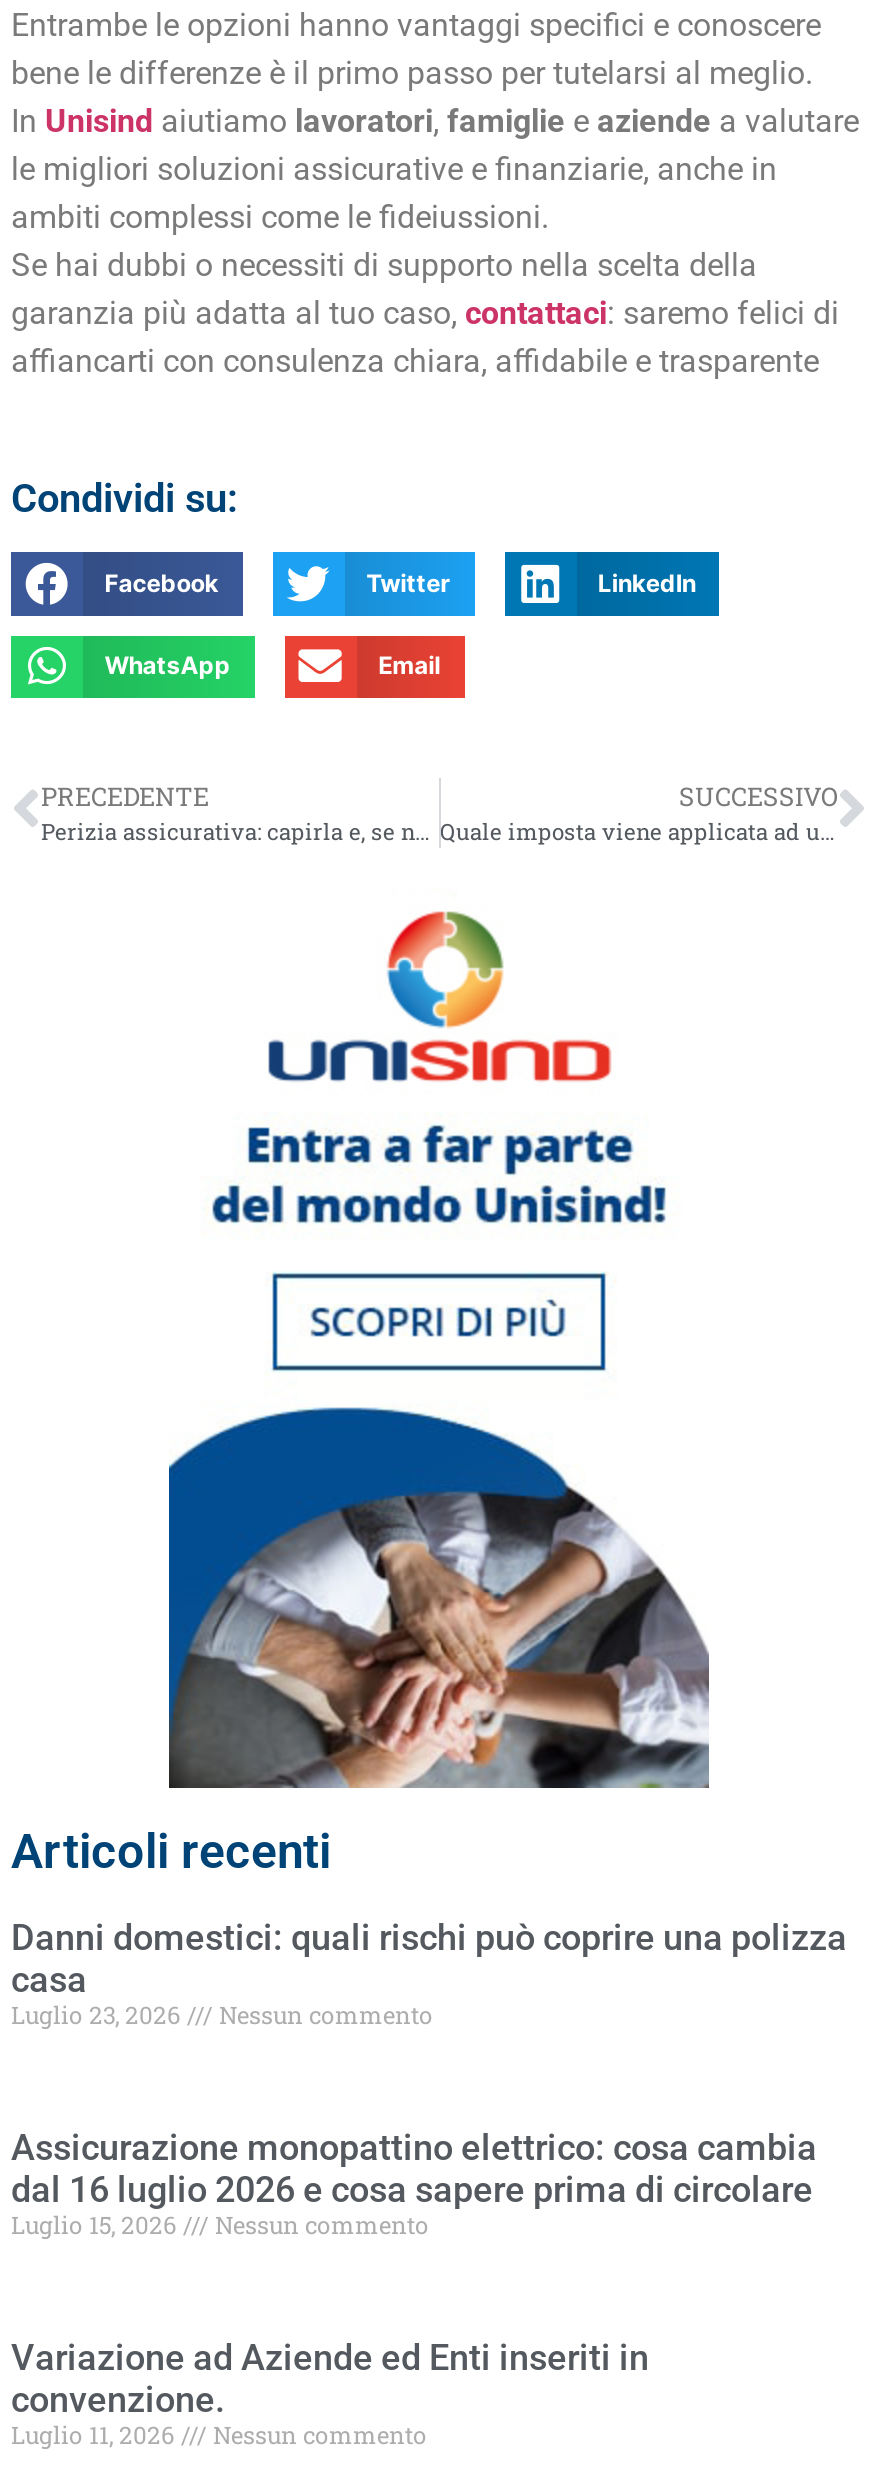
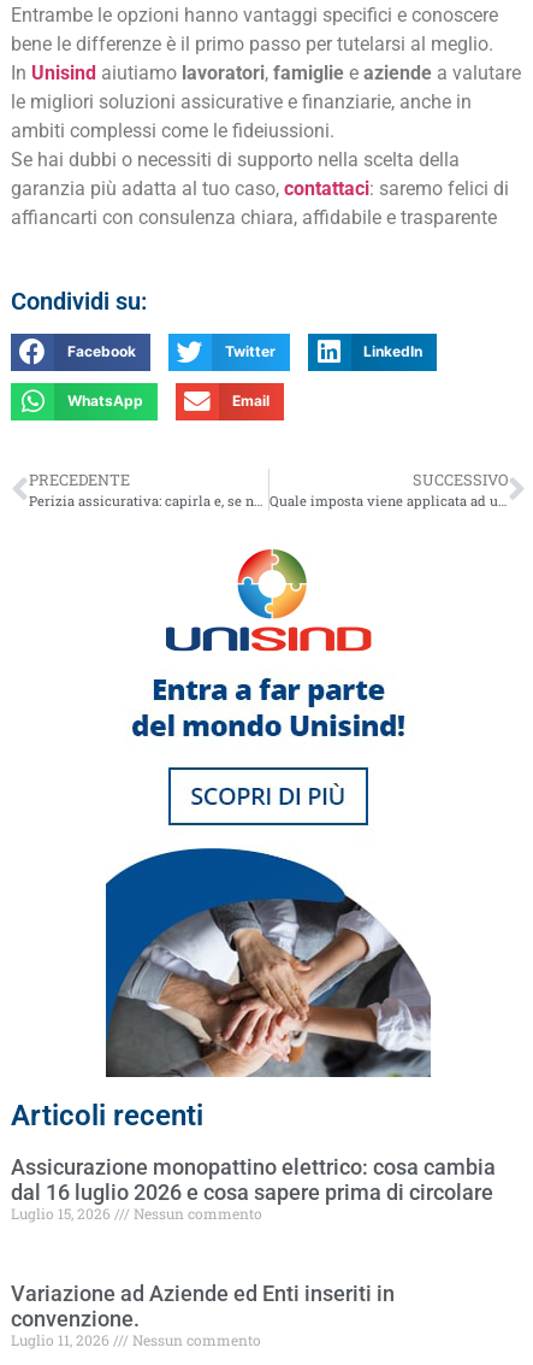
- Danni domestici: quali rischi può coprire una polizza
- casa
- Luglio 23, 2026
- Nessun commento
